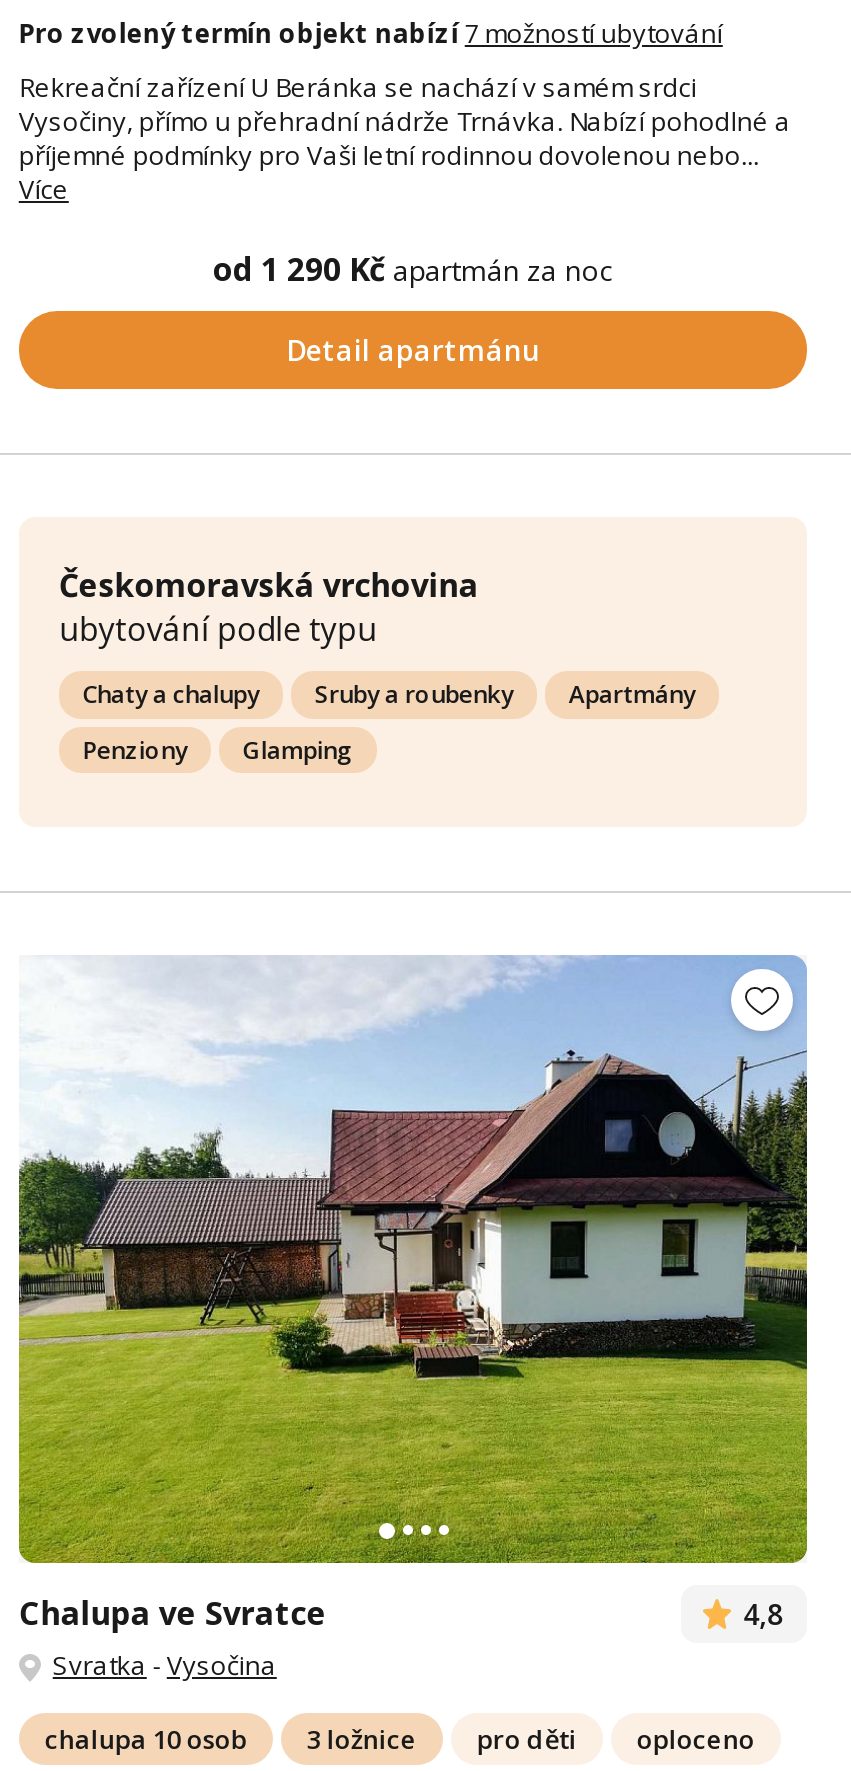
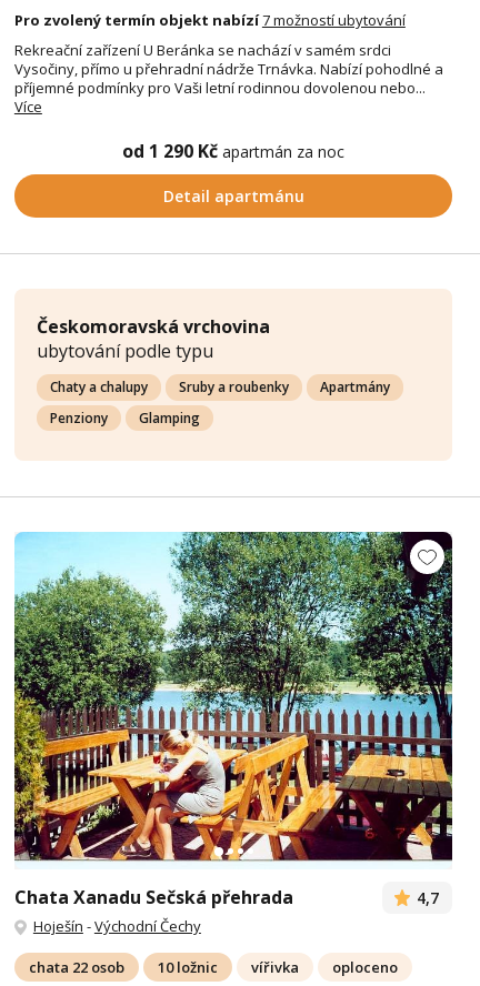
- [image]
- Chalupa ve Svratce
- 4,8
- Svratka - Vysočina
+ [image]
+ Chata Xanadu Sečská přehrada
+ 4,7
+ Hoješín - Východní Čechy

- chalupa 10 osob
- 3 ložnice
- pro děti
+ chata 22 osob
+ 10 ložnic
+ vířivka
